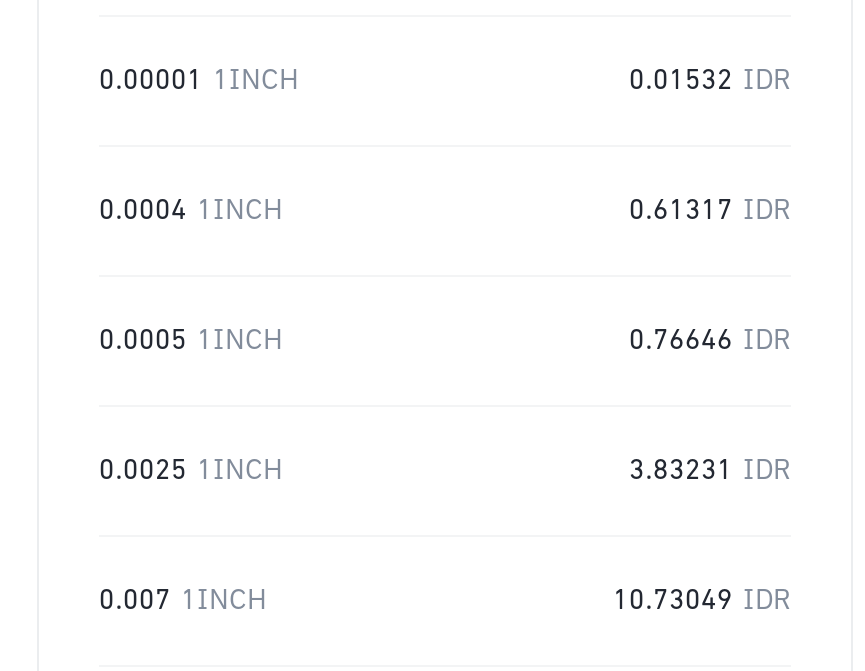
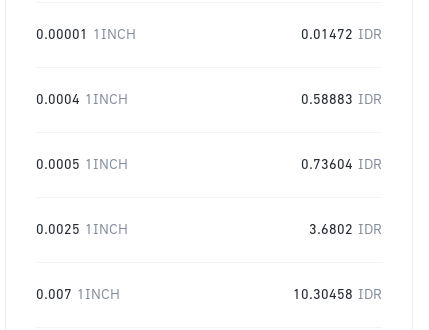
- 0.01532 IDR
+ 0.01472 IDR

- 0.61317 IDR
+ 0.58883 IDR

- 0.76646 IDR
+ 0.73604 IDR

- 3.83231 IDR
+ 3.6802 IDR

- 10.73049 IDR
+ 10.30458 IDR
